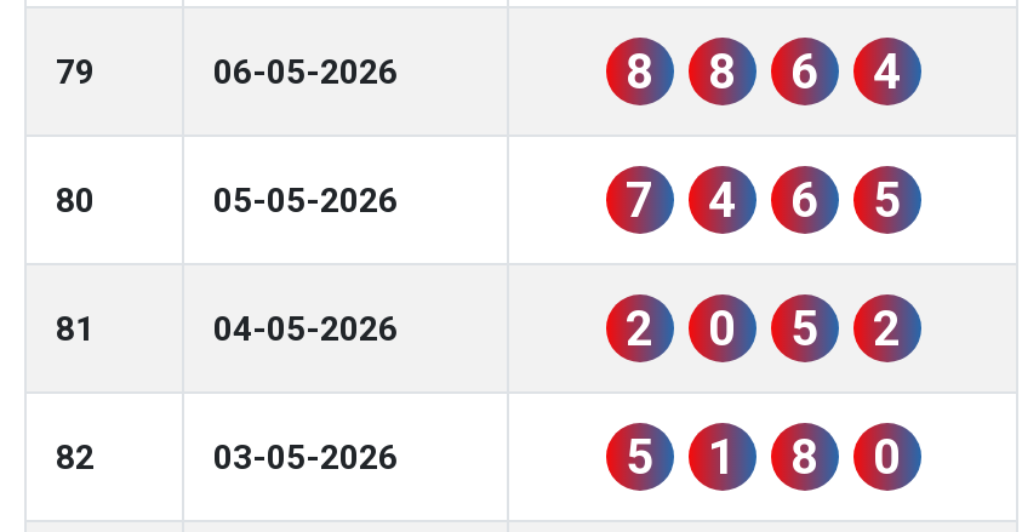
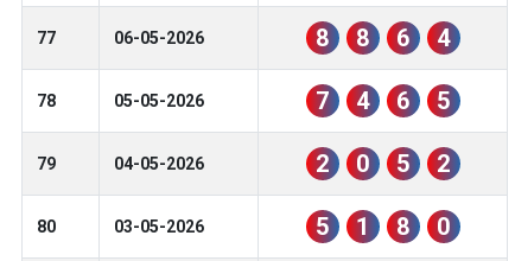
- 79
+ 77

- 80
+ 78

- 81
+ 79

- 82
+ 80
